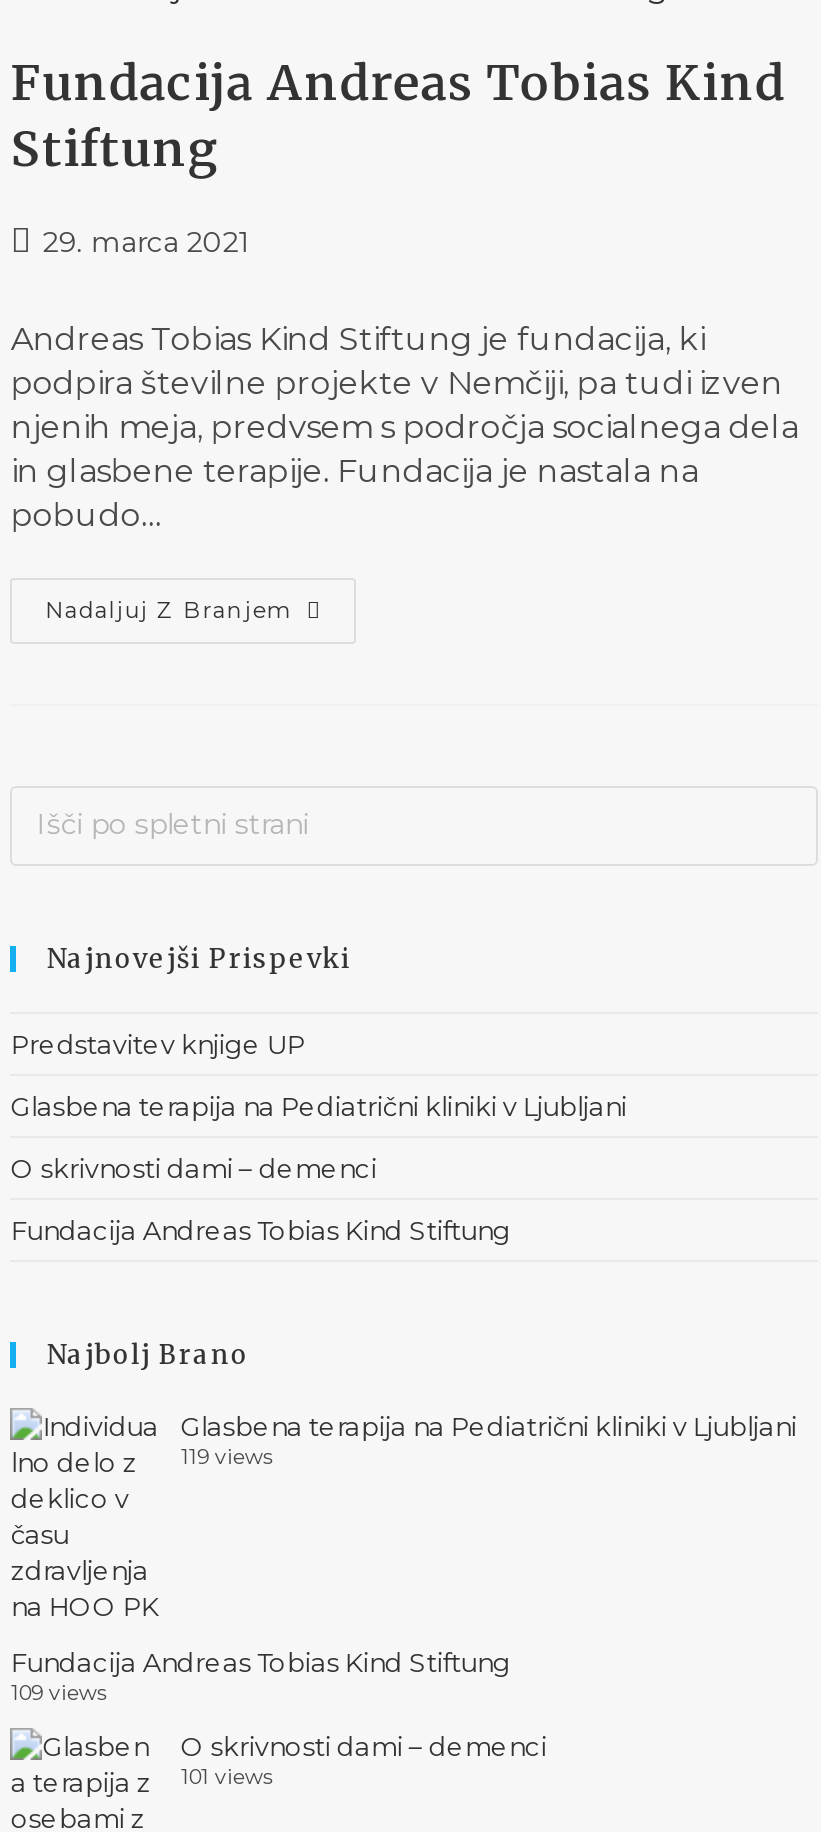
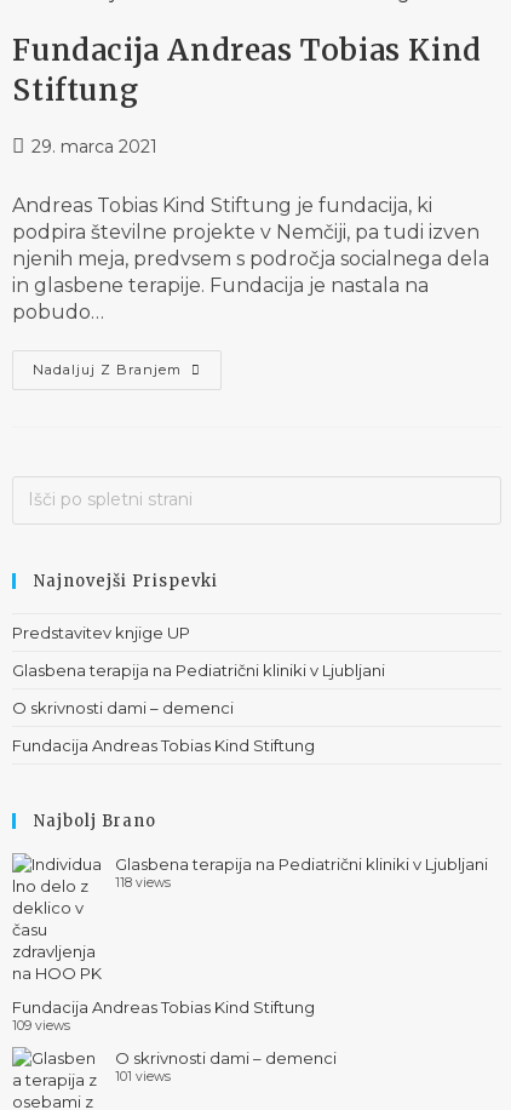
- 119 views
+ 118 views
